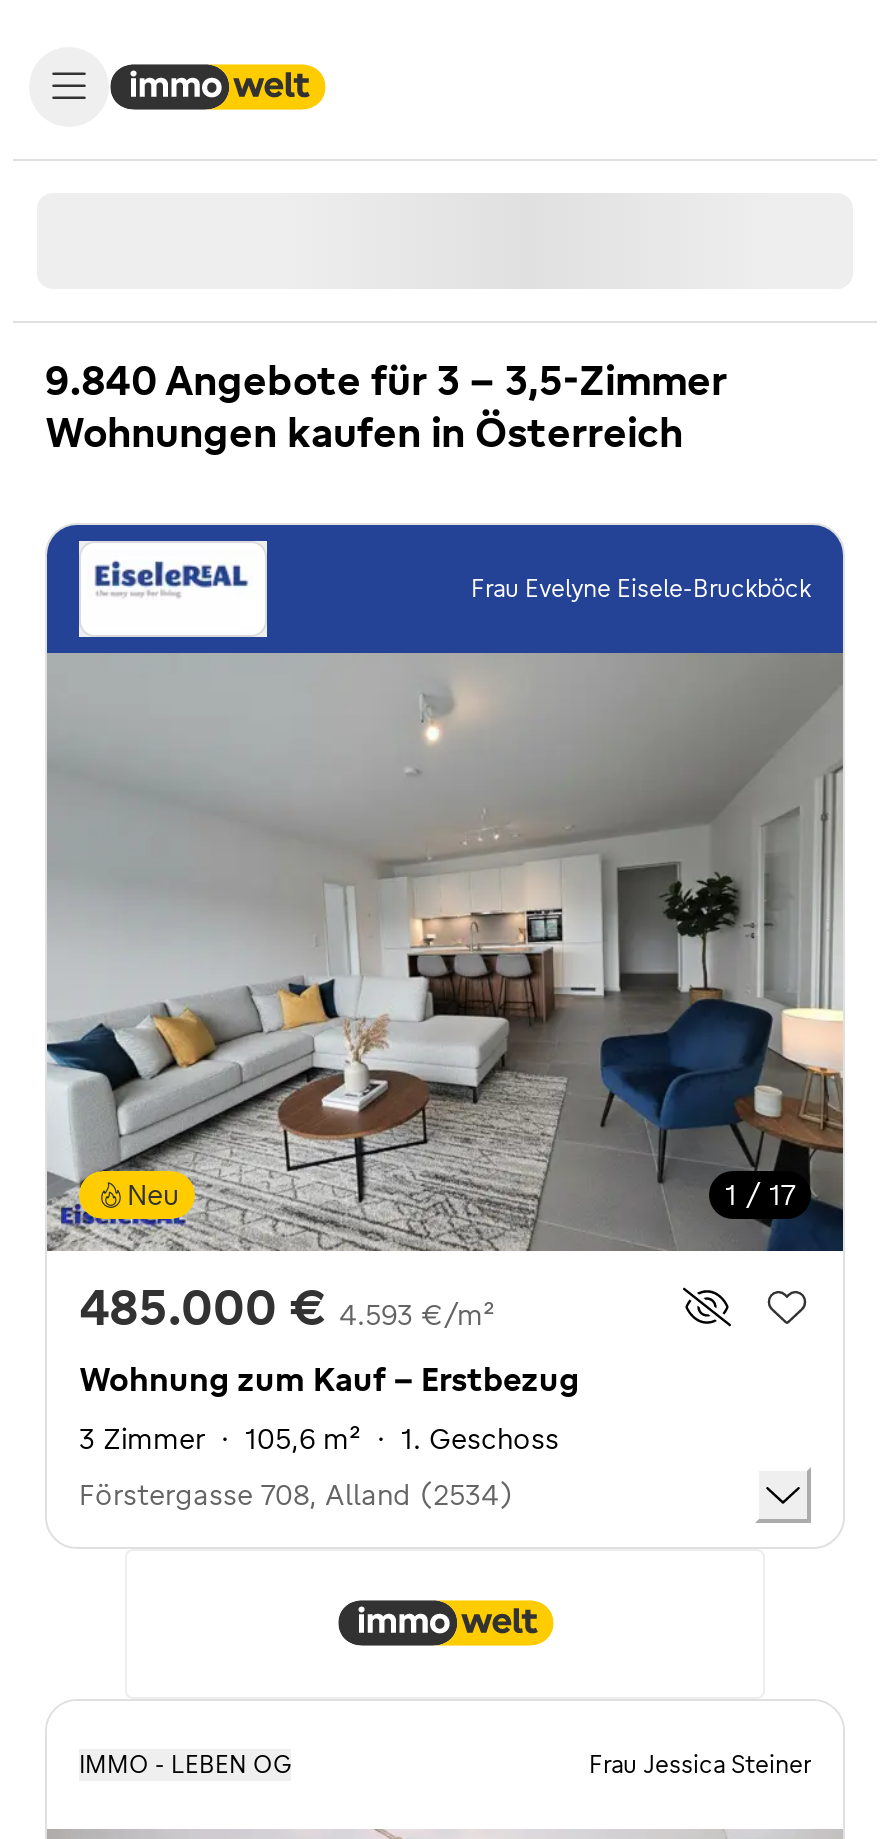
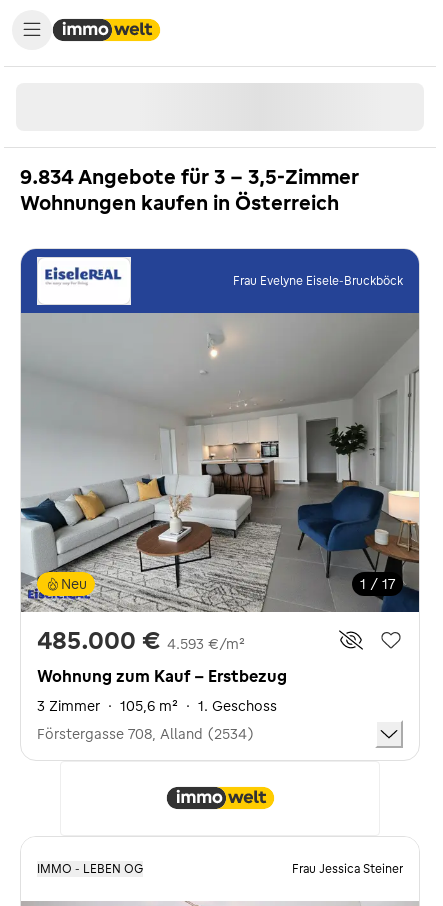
- 9.840 Angebote für 3 - 3,5-Zimmer
+ 9.834 Angebote für 3 - 3,5-Zimmer
